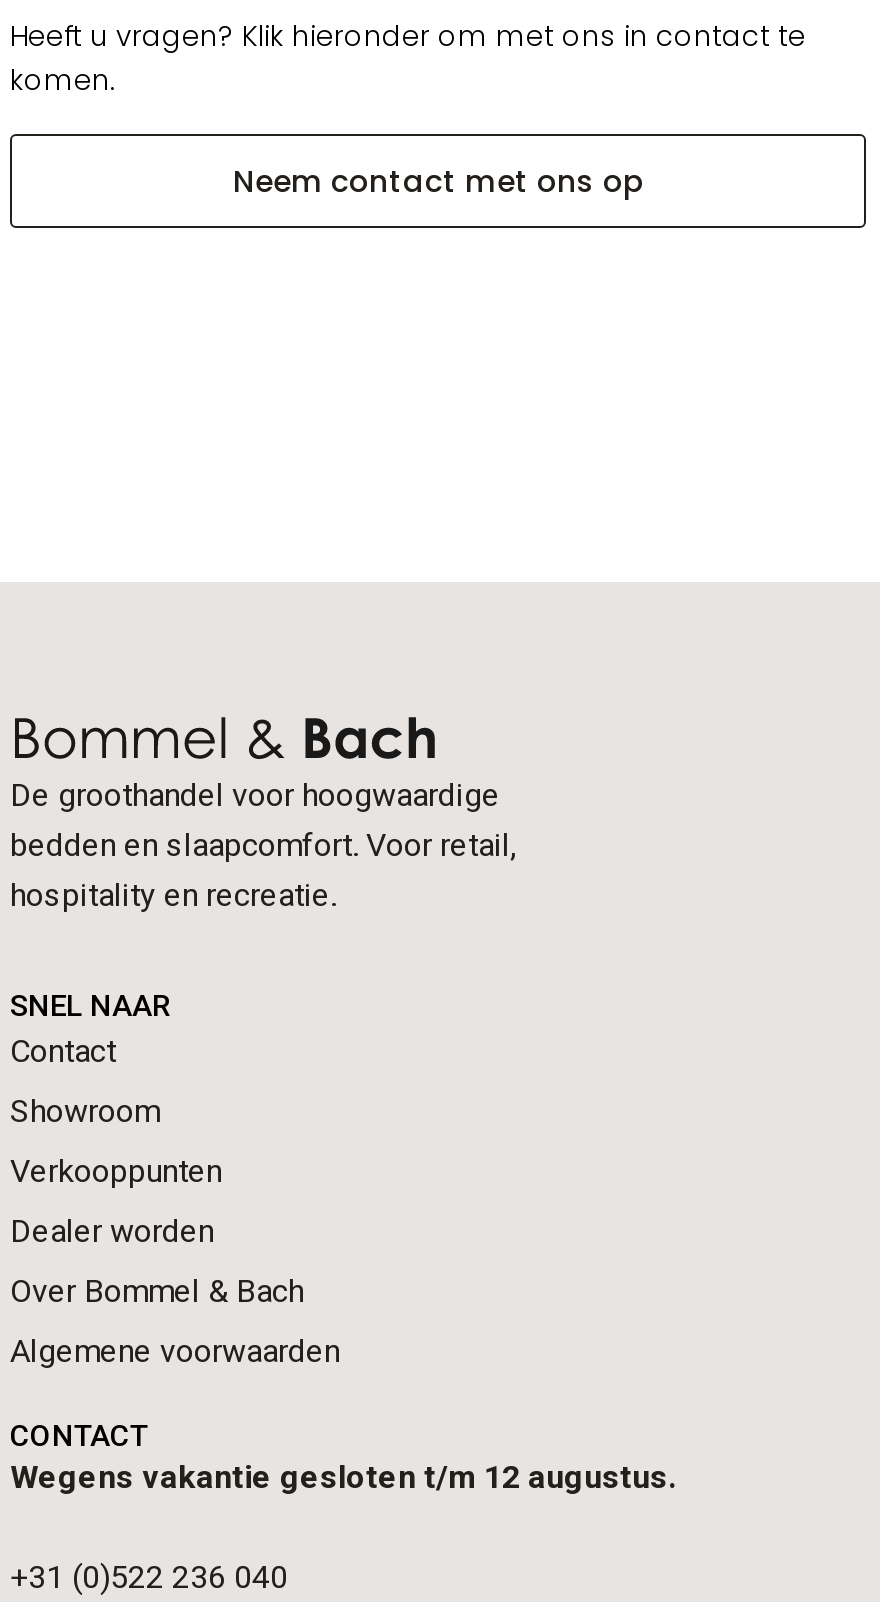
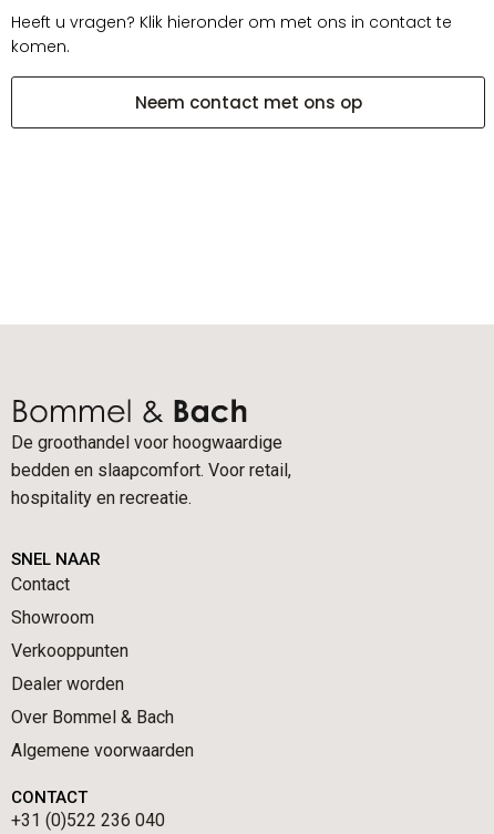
- Wegens vakantie gesloten t/m 12 augustus.
